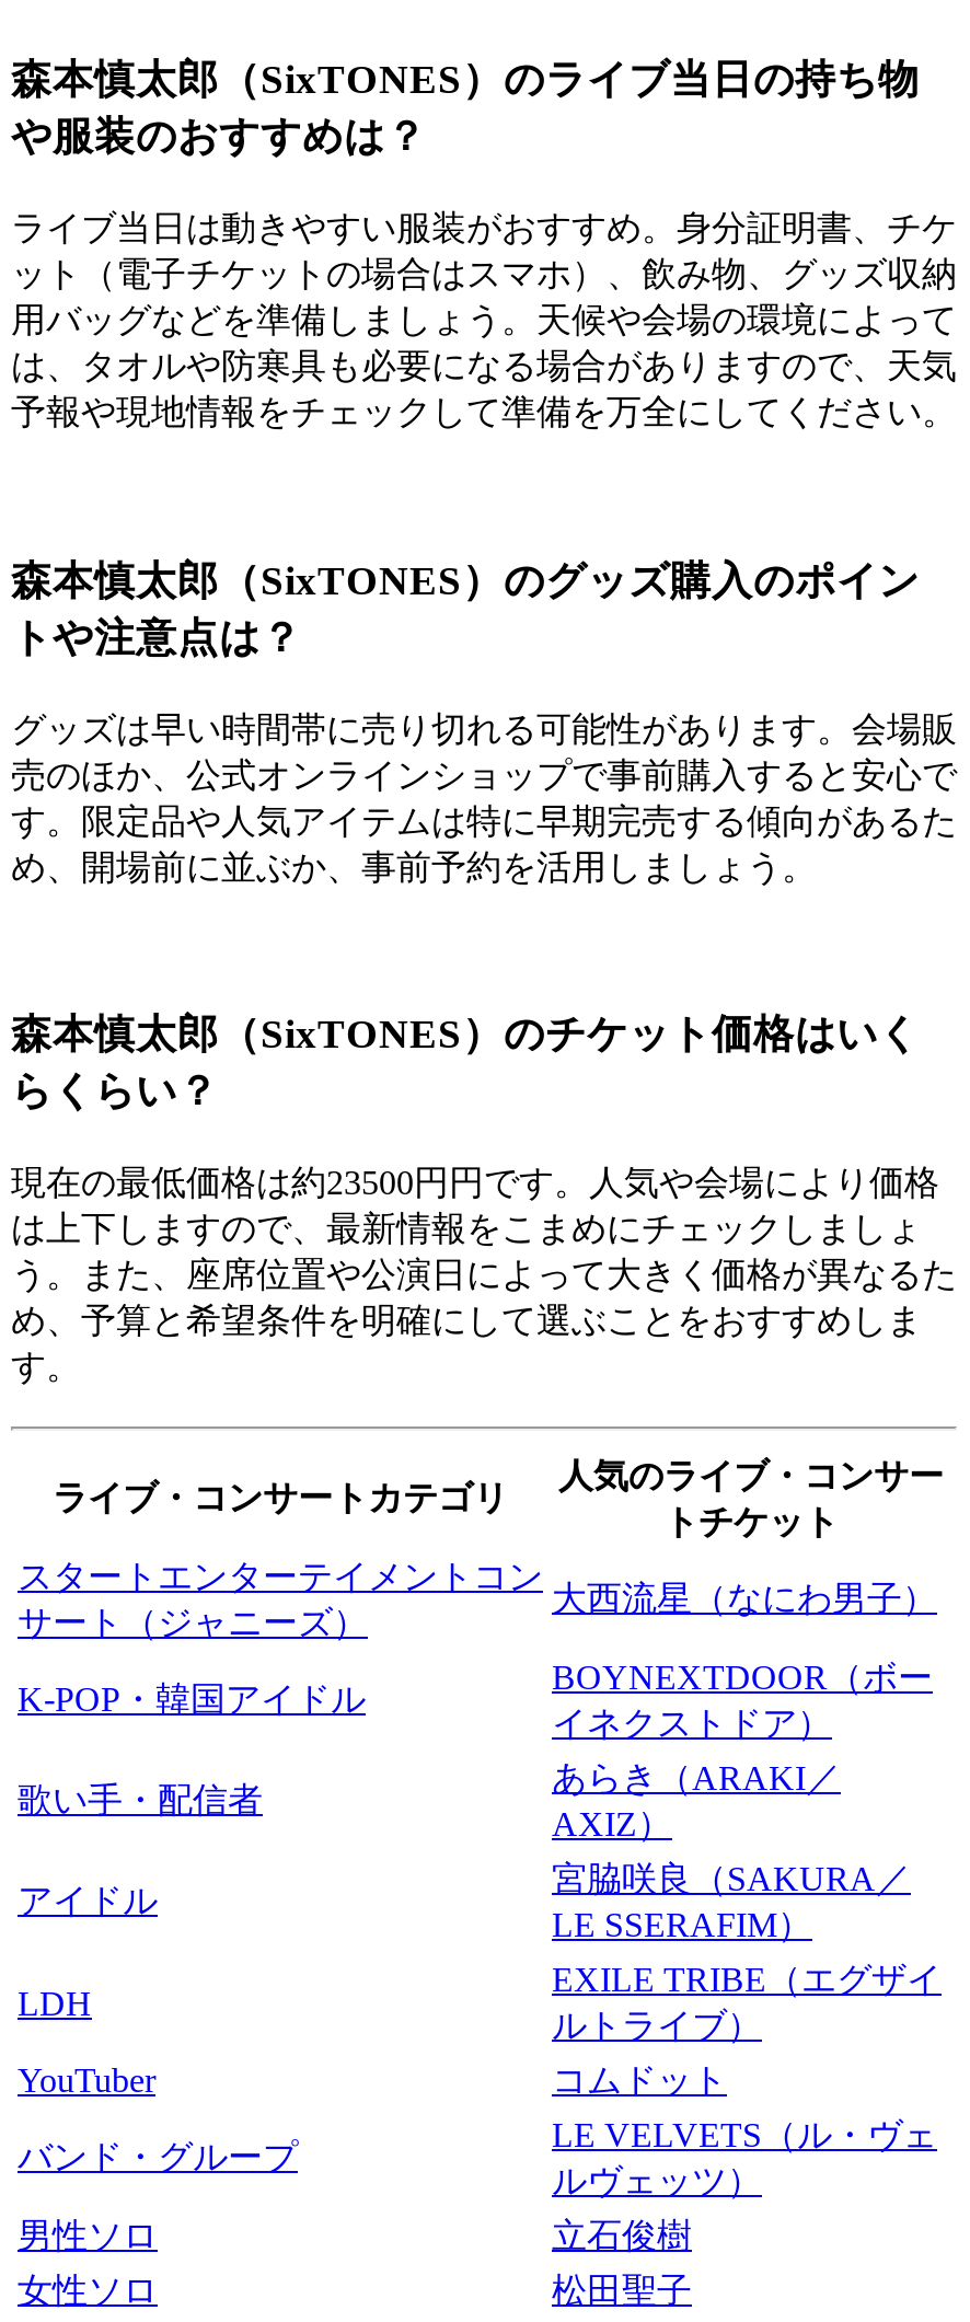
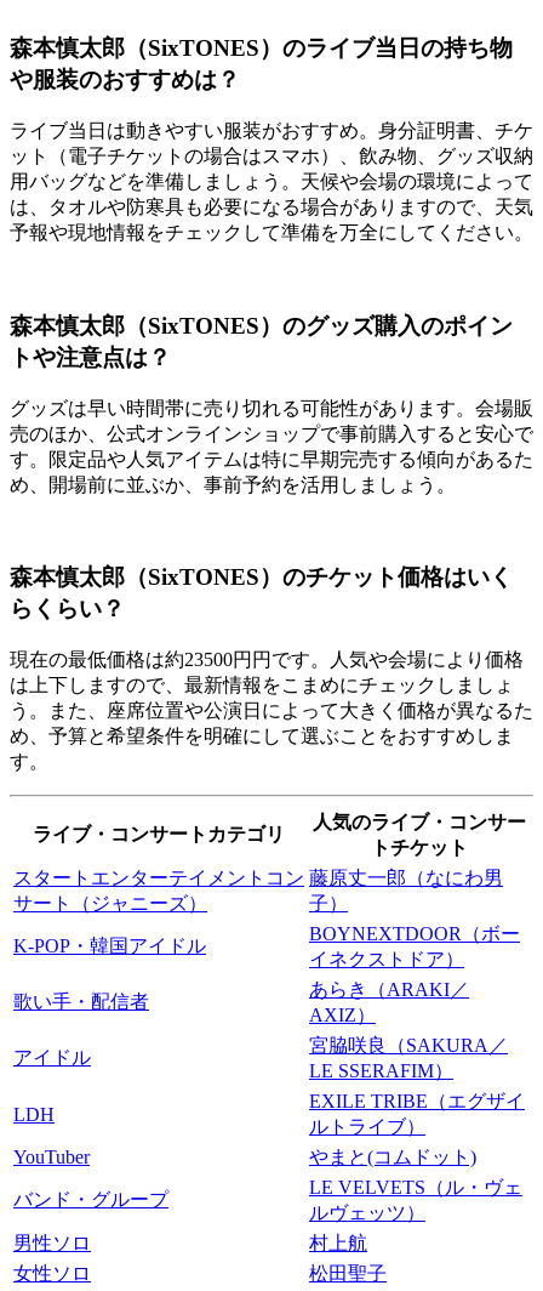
- 大西流星（なにわ男子）
+ 藤原丈一郎（なにわ男
+ 子）

- コムドット
+ やまと(コムドット)

- 立石俊樹
+ 村上航
